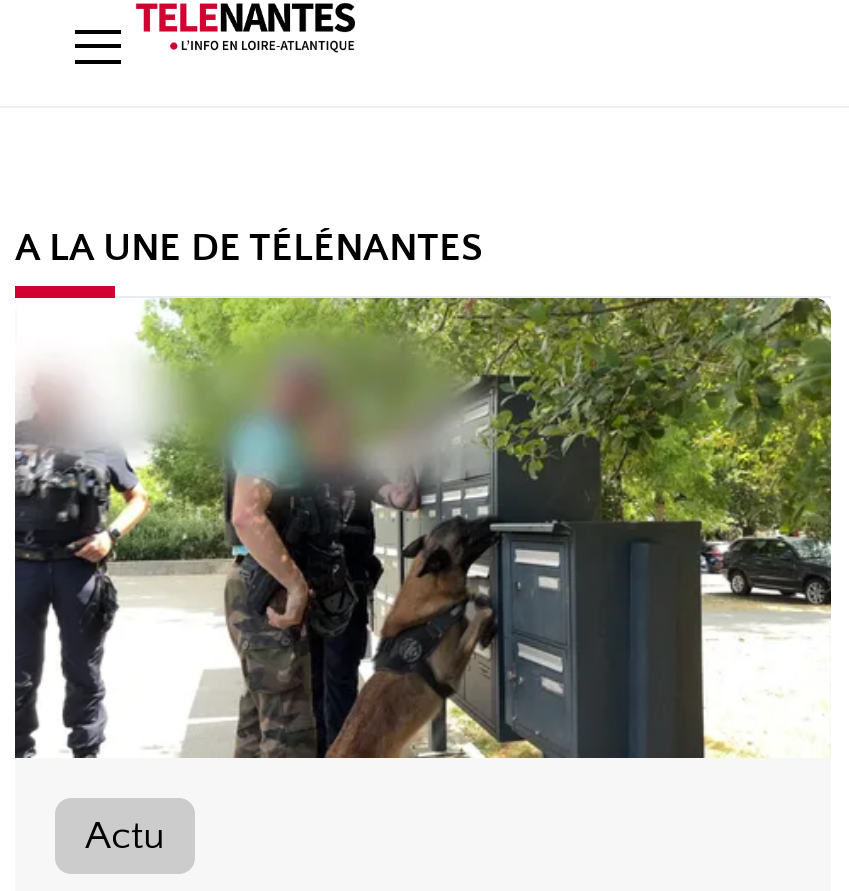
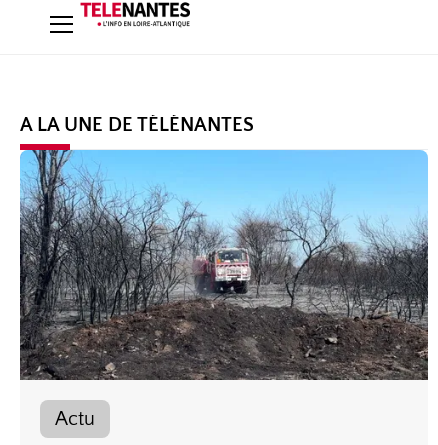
- [image]
+ [image]
